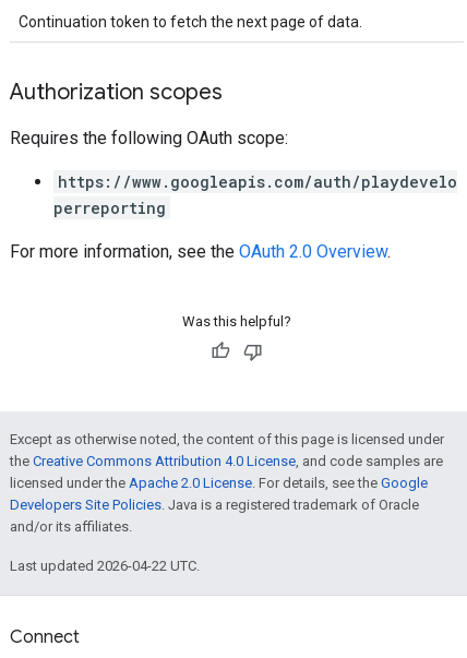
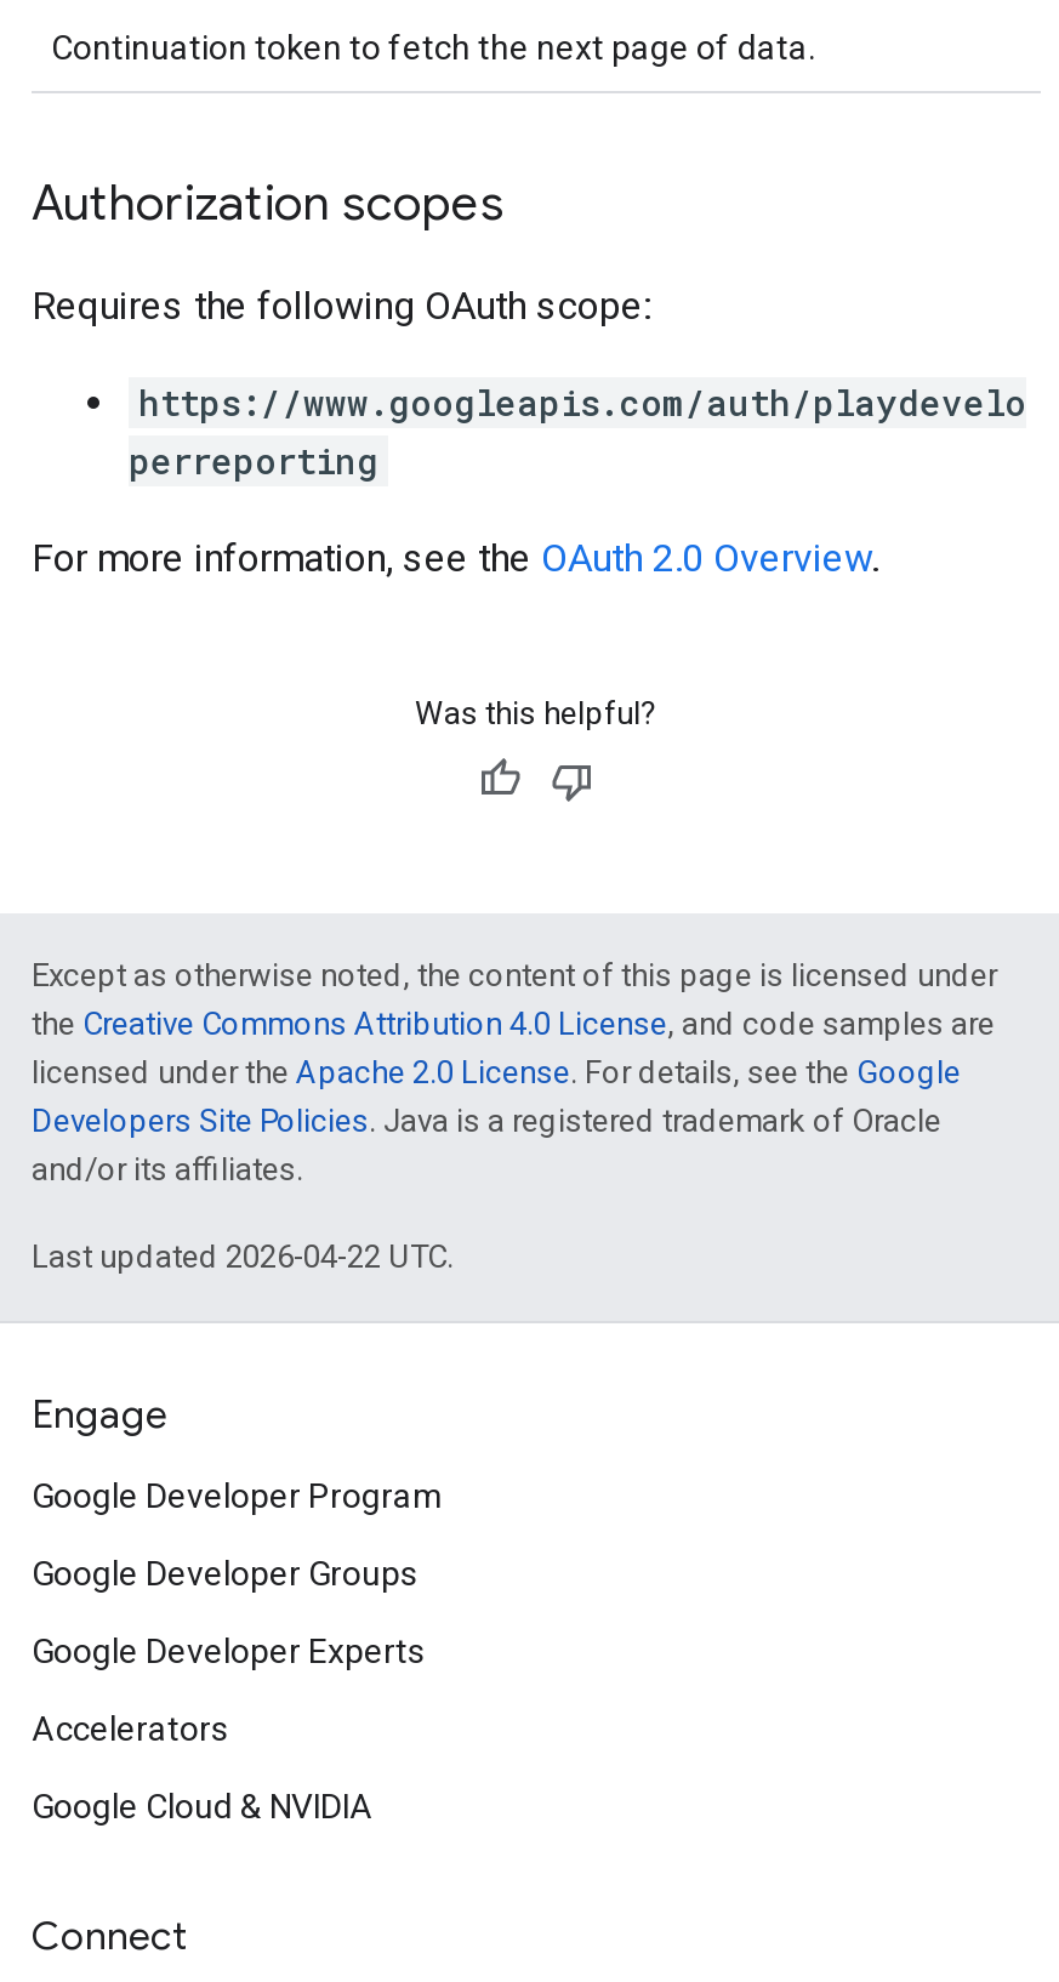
+ Engage
+ Google Developer Program
+ Google Developer Groups
+ Google Developer Experts
+ Accelerators
+ Google Cloud & NVIDIA
